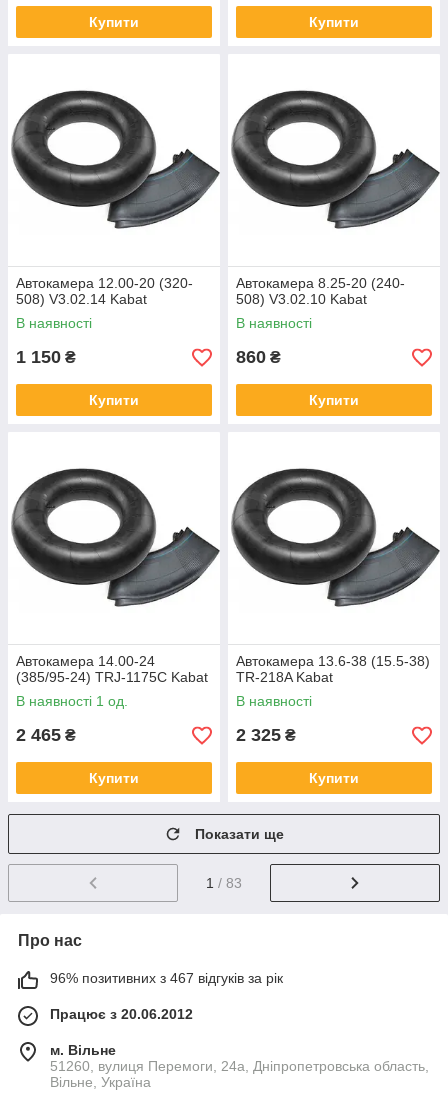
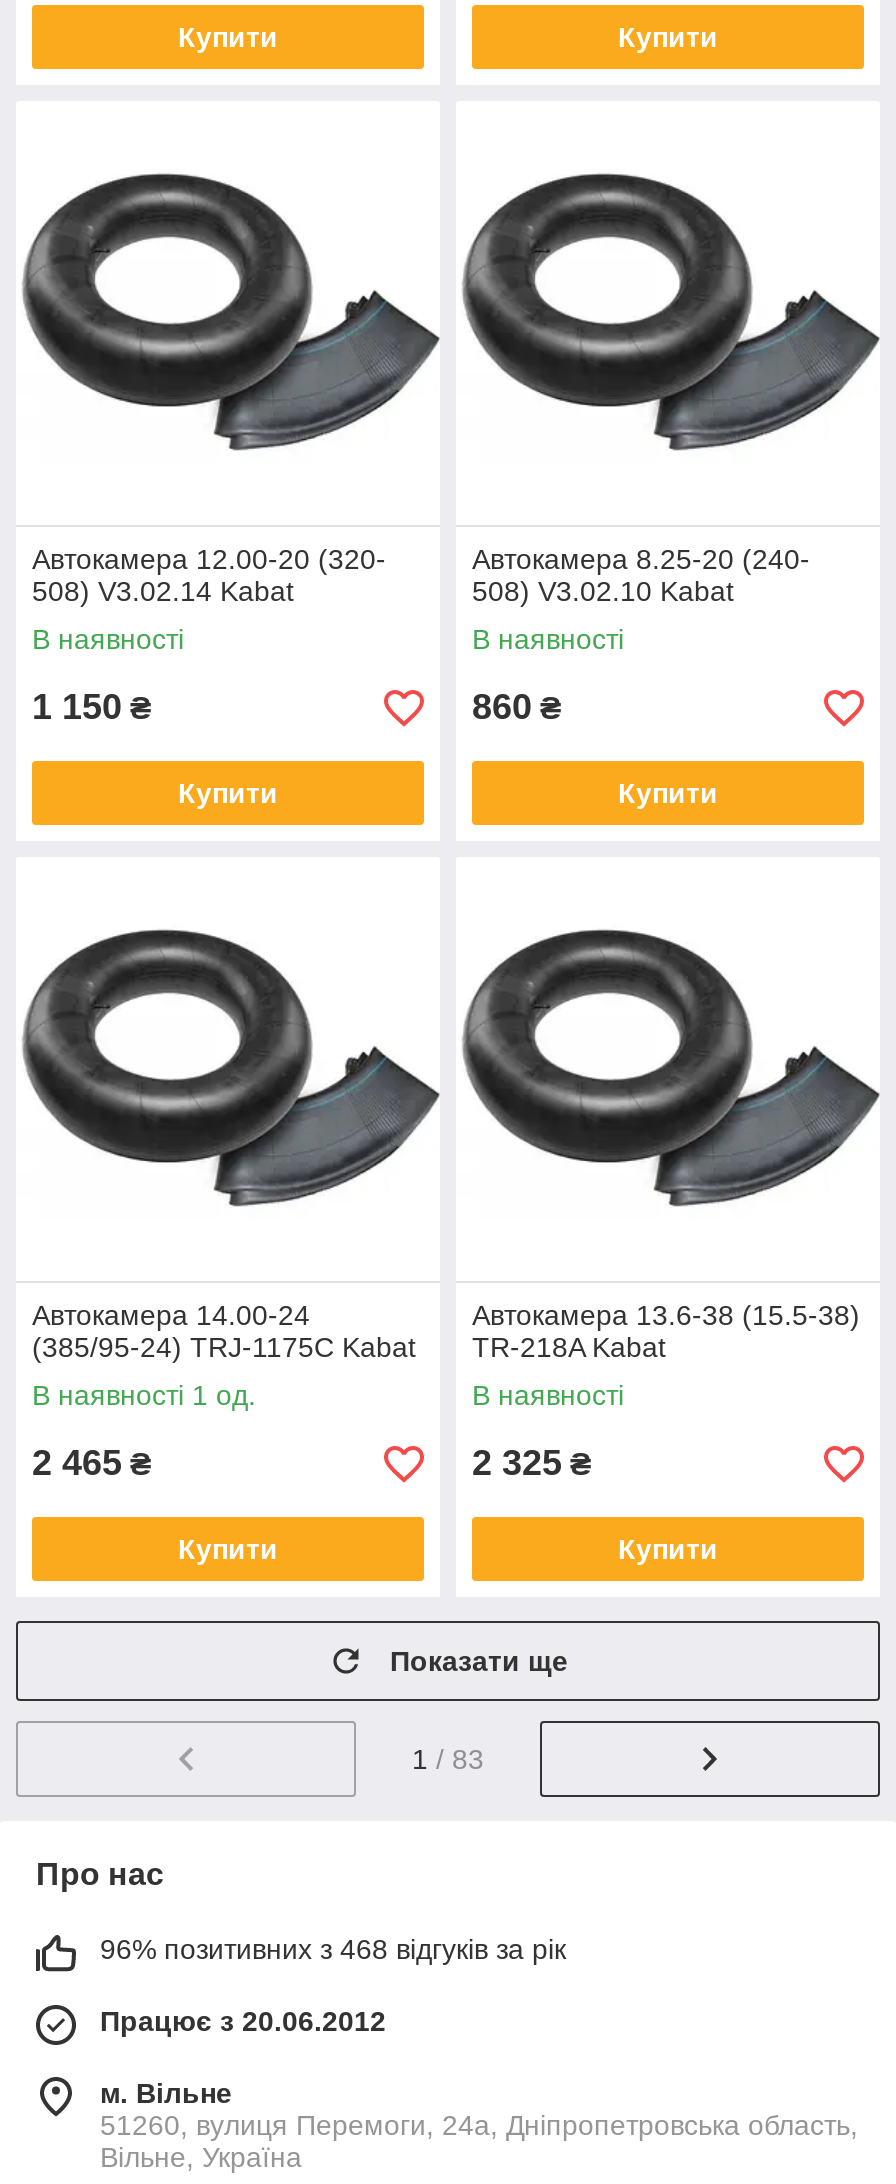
- 96% позитивних з 467 відгуків за рік
+ 96% позитивних з 468 відгуків за рік
